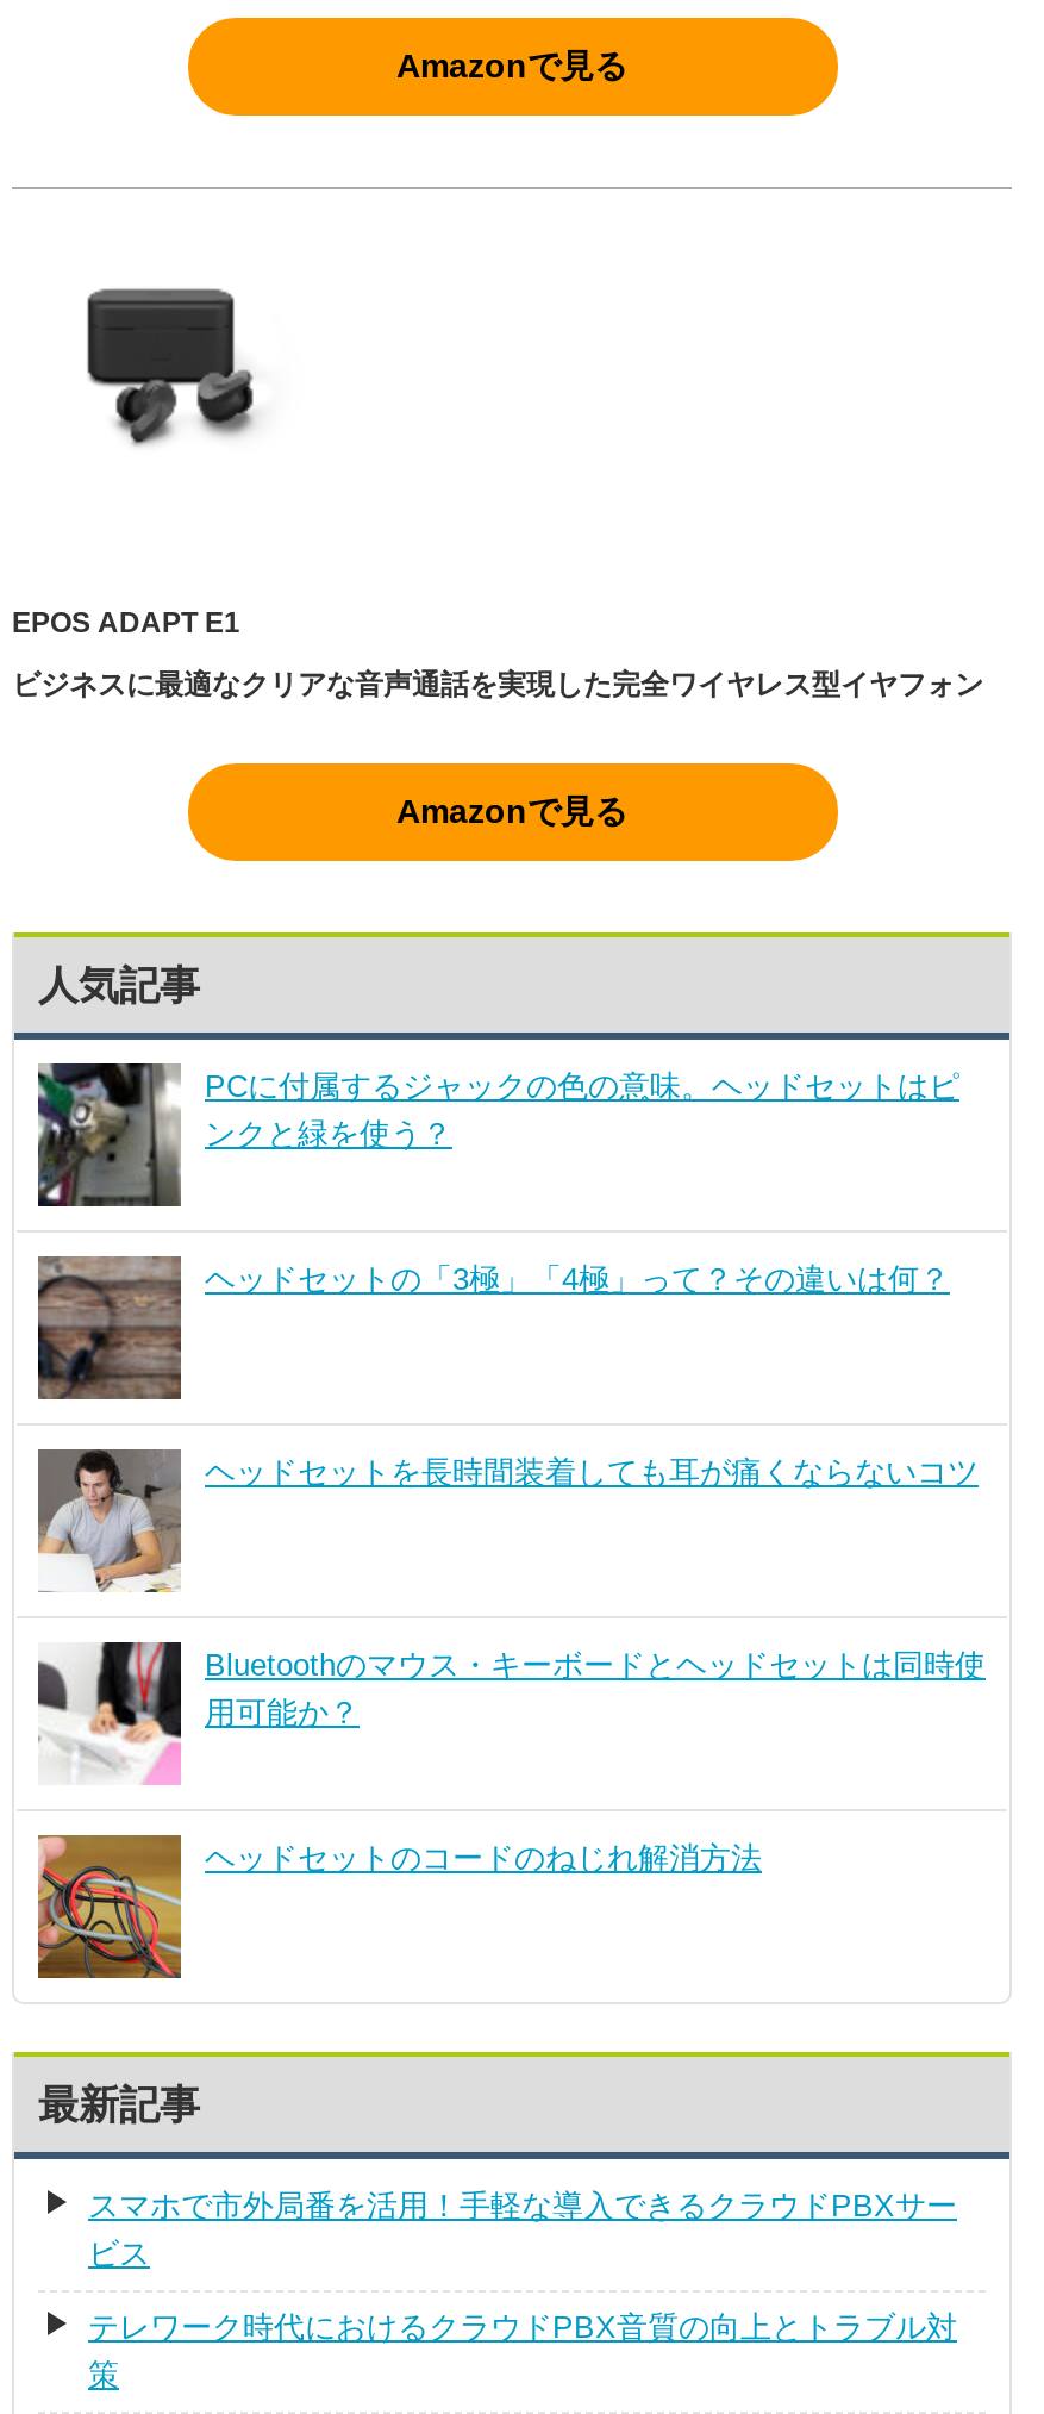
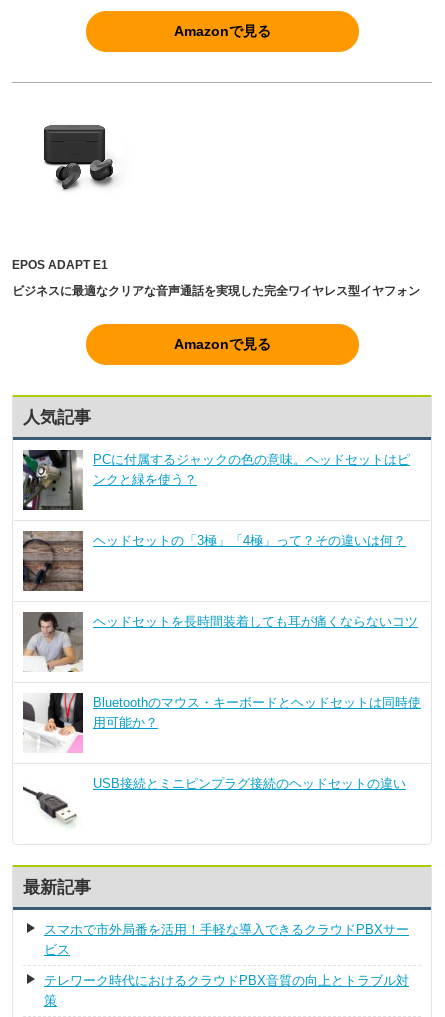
- [image]
- ヘッドセットのコードのねじれ解消方法
+ [image]
+ USB接続とミニピンプラグ接続のヘッドセットの違い
